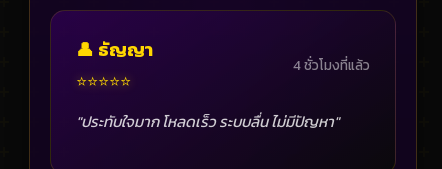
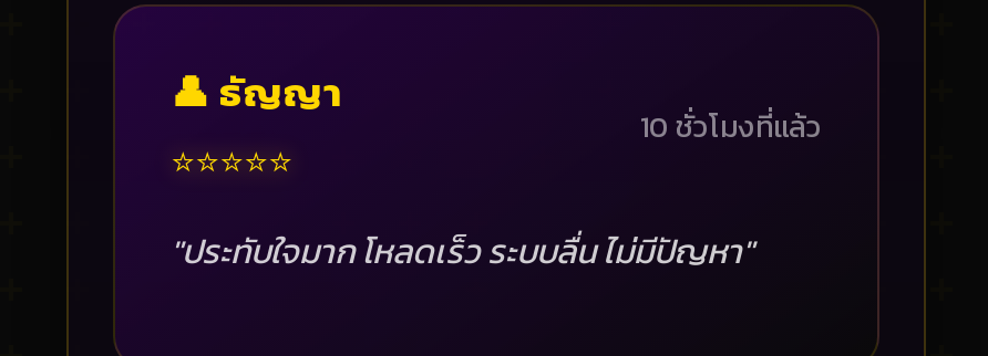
- 4 ชั่วโมงที่แล้ว
+ 10 ชั่วโมงที่แล้ว
